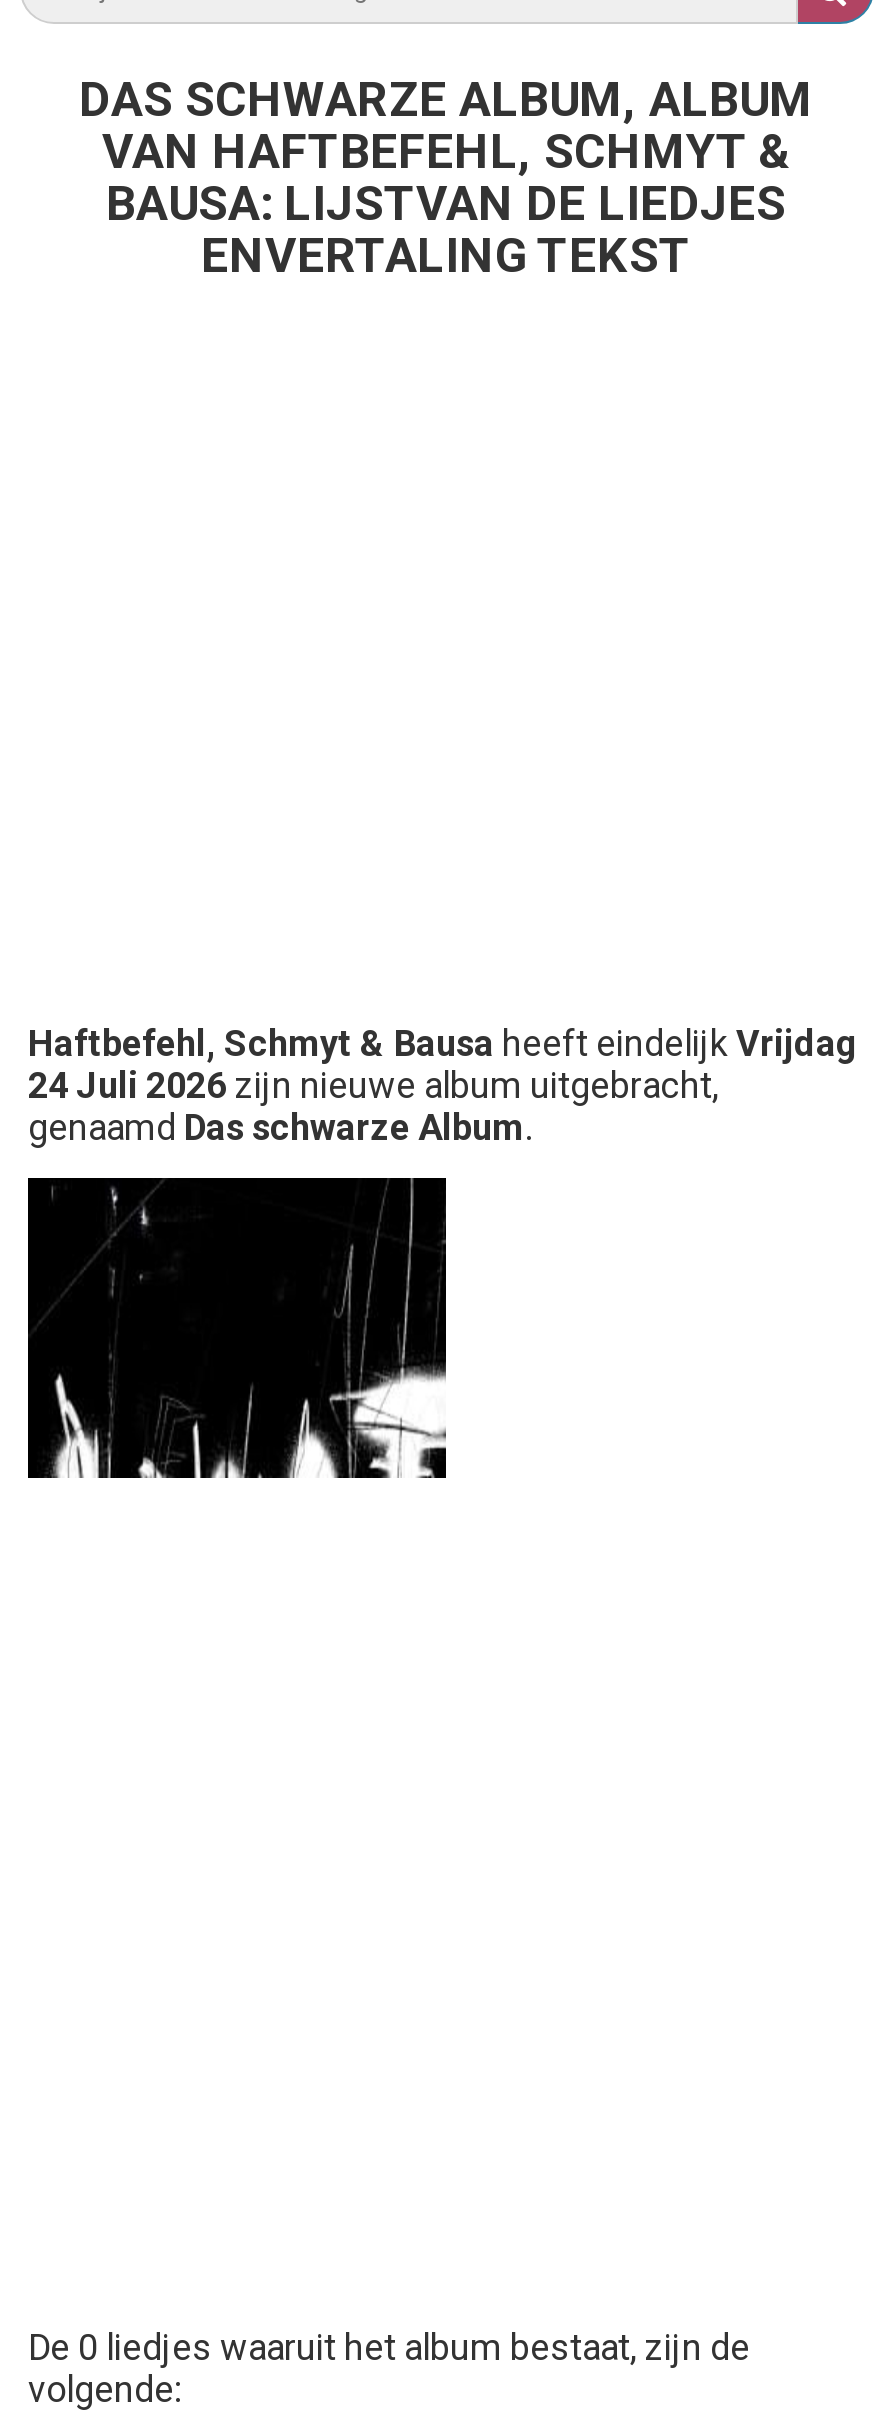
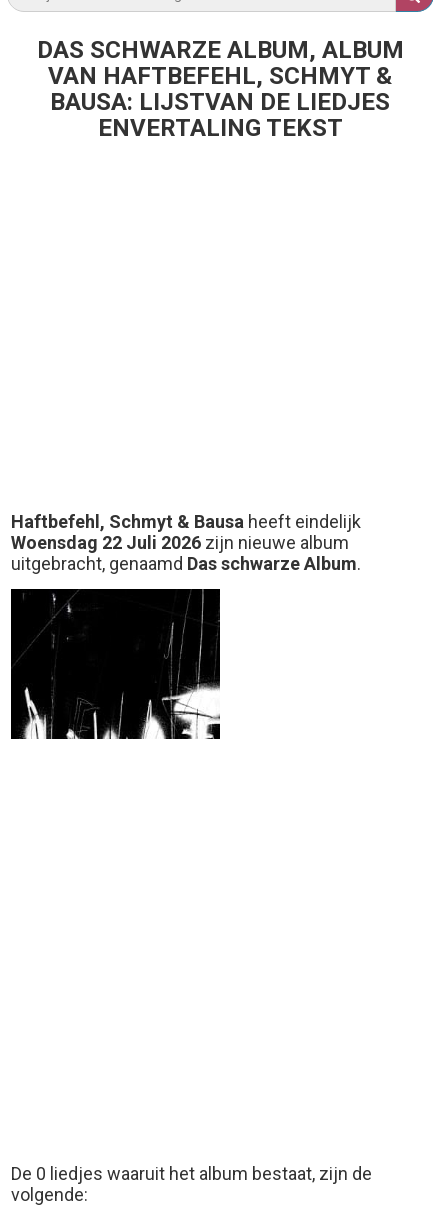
- Haftbefehl, Schmyt & Bausa heeft eindelijk Vrijdag
- 24 Juli 2026 zijn nieuwe album uitgebracht,
- genaamd Das schwarze Album.
+ Haftbefehl, Schmyt & Bausa heeft eindelijk
+ Woensdag 22 Juli 2026 zijn nieuwe album
+ uitgebracht, genaamd Das schwarze Album.
